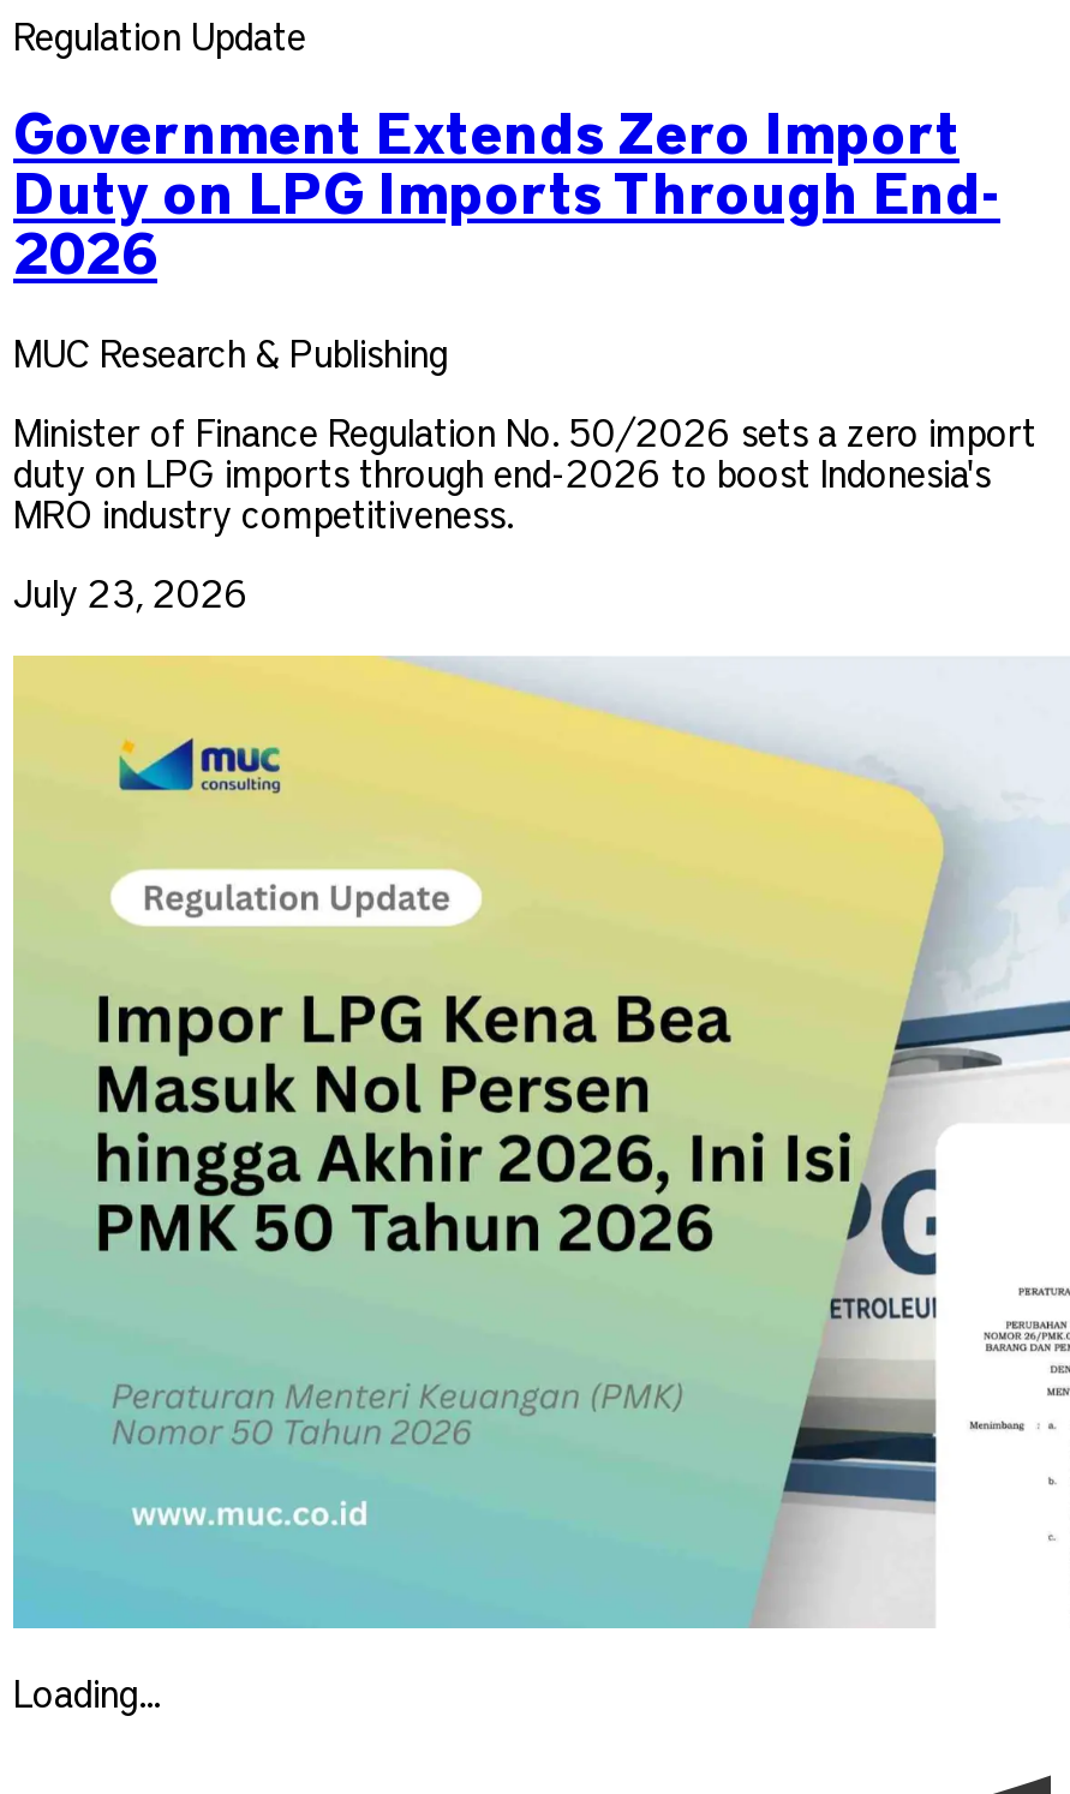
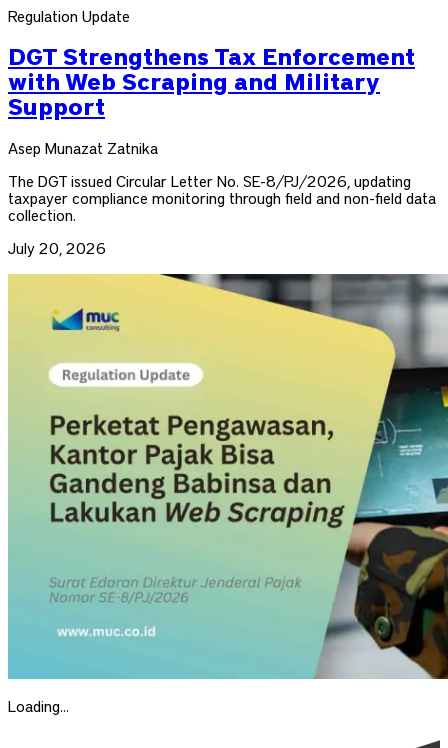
- Government Extends Zero Import
- Duty on LPG Imports Through End-
- 2026
+ DGT Strengthens Tax Enforcement
+ with Web Scraping and Military
+ Support

- MUC Research & Publishing
+ Asep Munazat Zatnika

- Minister of Finance Regulation No. 50/2026 sets a zero import
- duty on LPG imports through end-2026 to boost Indonesia's
- MRO industry competitiveness.
+ The DGT issued Circular Letter No. SE-8/PJ/2026, updating
+ taxpayer compliance monitoring through field and non-field data
+ collection.

- July 23, 2026
+ July 20, 2026

- [image]
+ [image]
